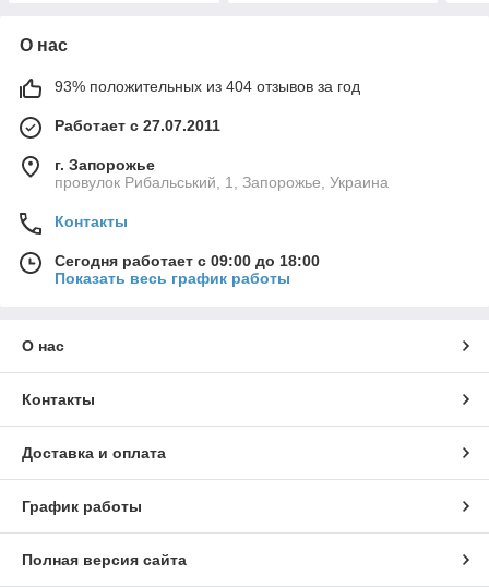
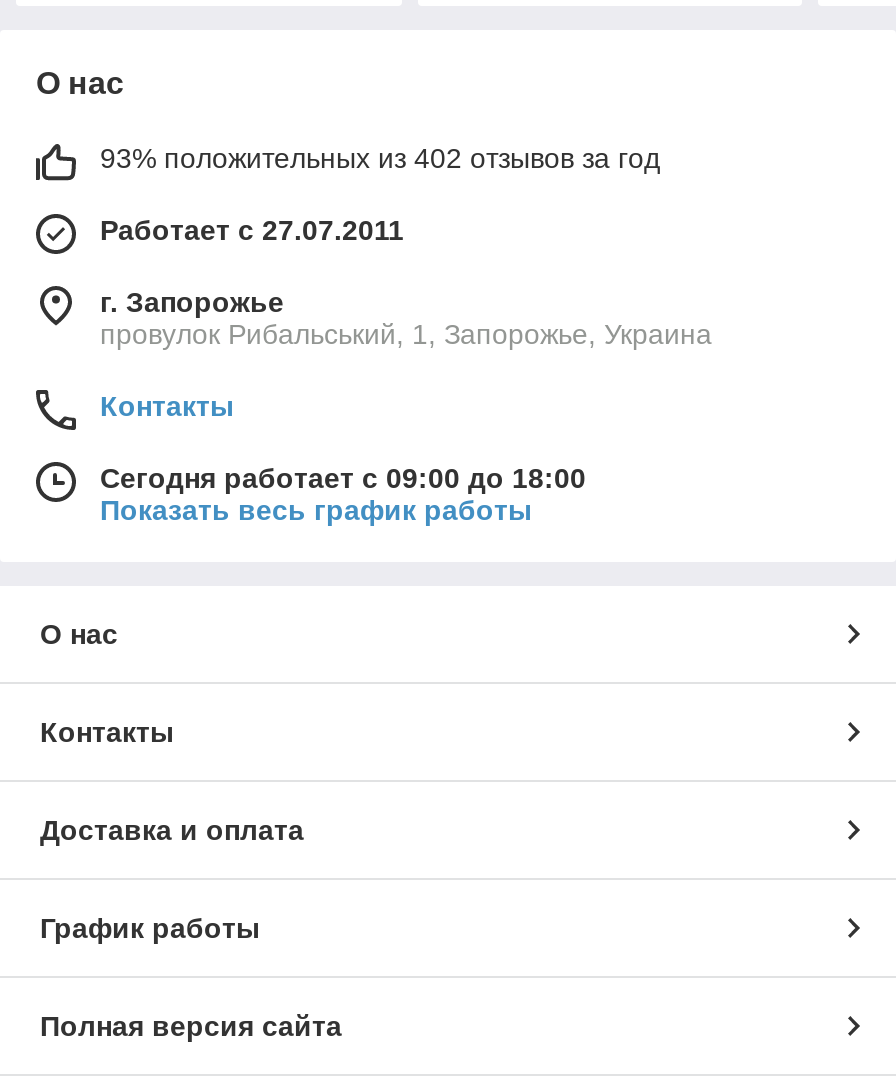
- 93% положительных из 404 отзывов за год
+ 93% положительных из 402 отзывов за год
